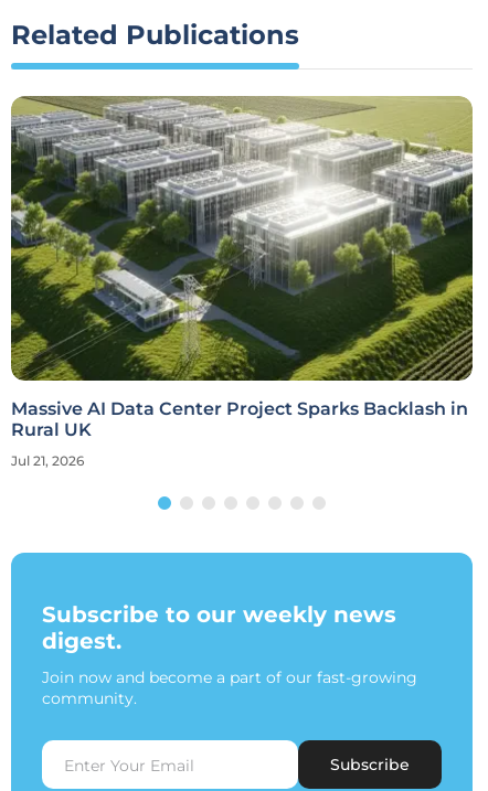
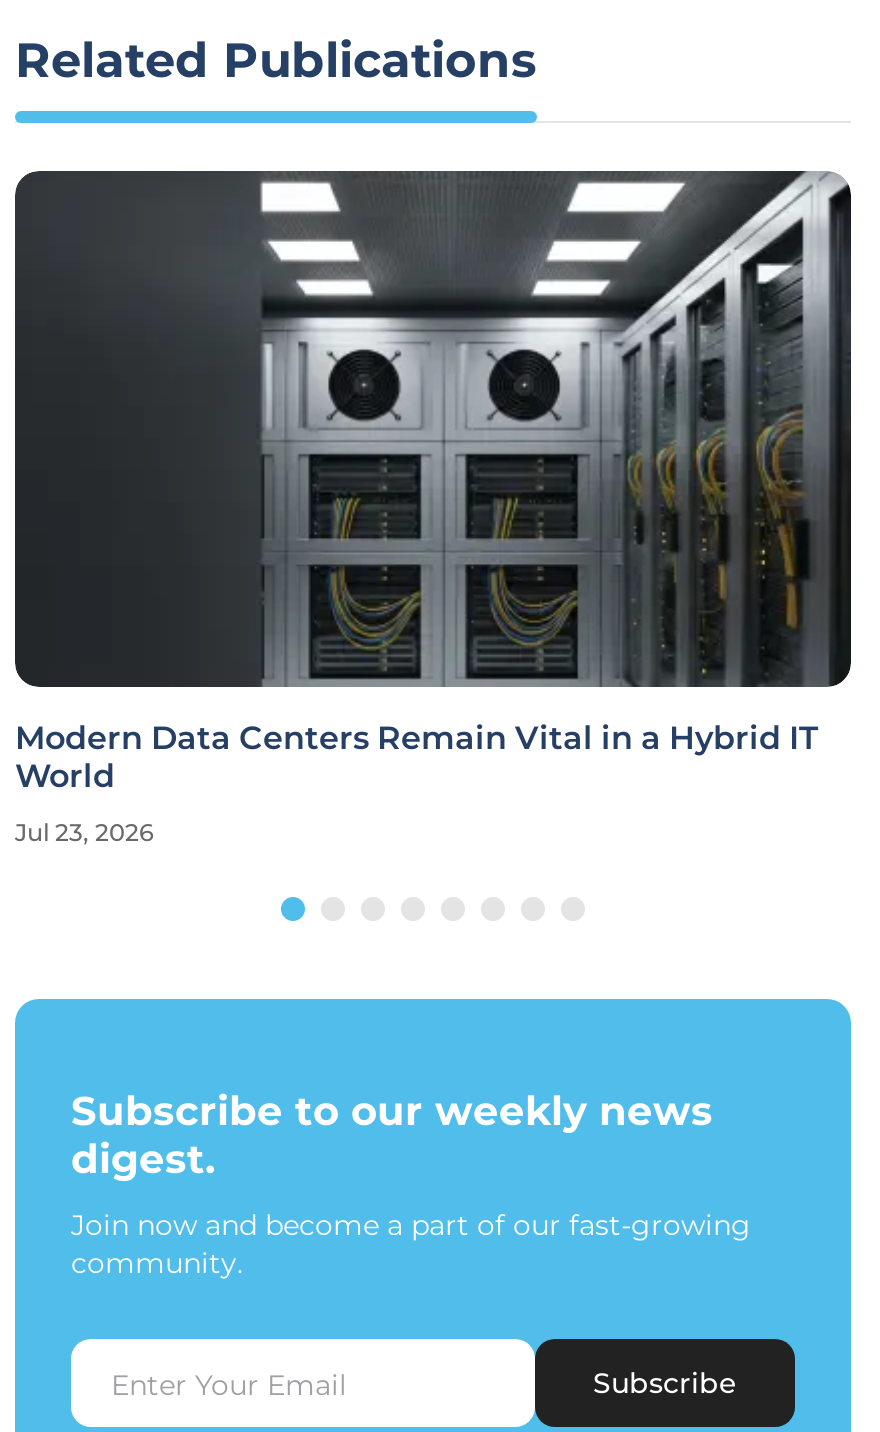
- [image]
- Massive AI Data Center Project Sparks Backlash in
- Rural UK
+ [image]
+ Modern Data Centers Remain Vital in a Hybrid IT
+ World

- Jul 21, 2026
+ Jul 23, 2026
